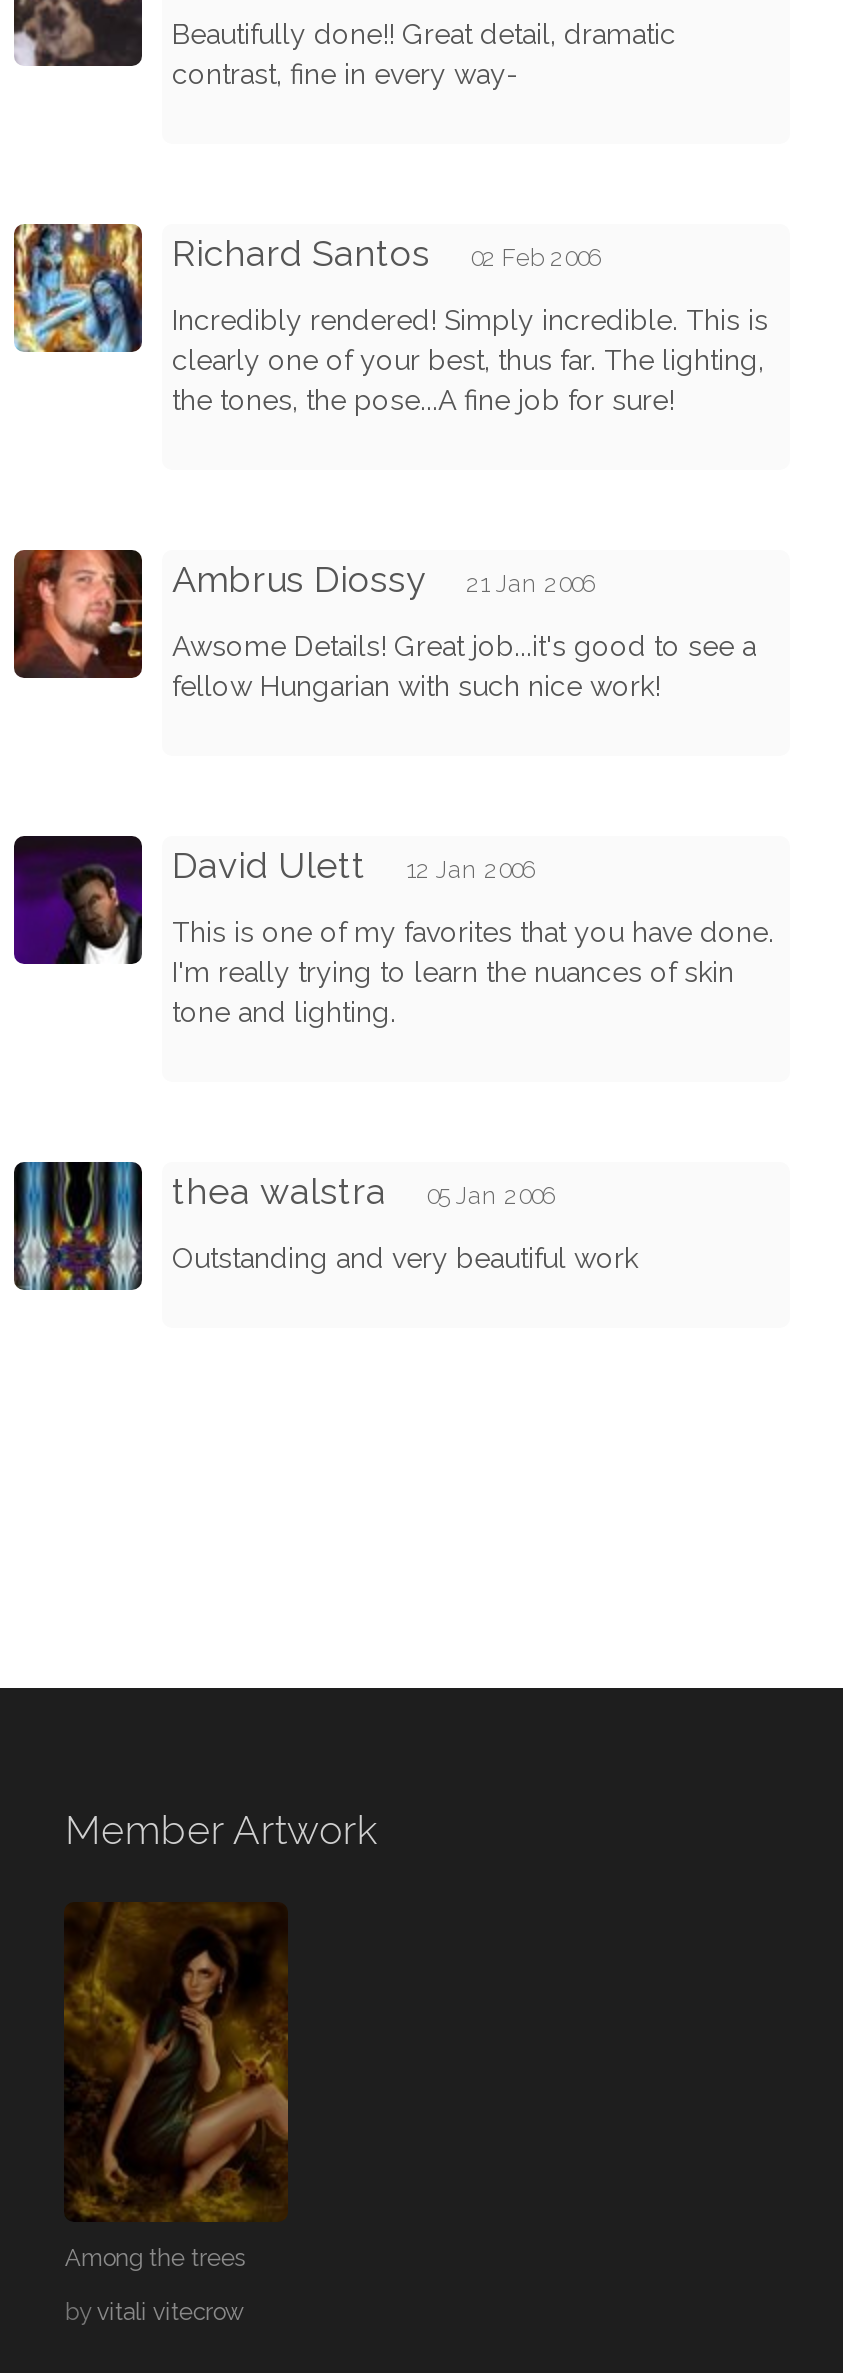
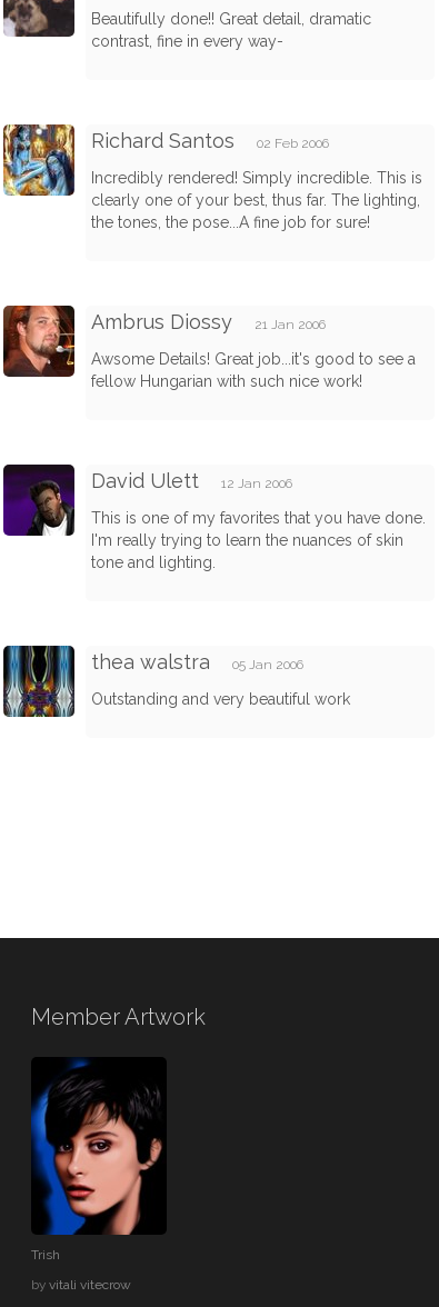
- [image]
- Among the trees
+ [image]
+ Trish
